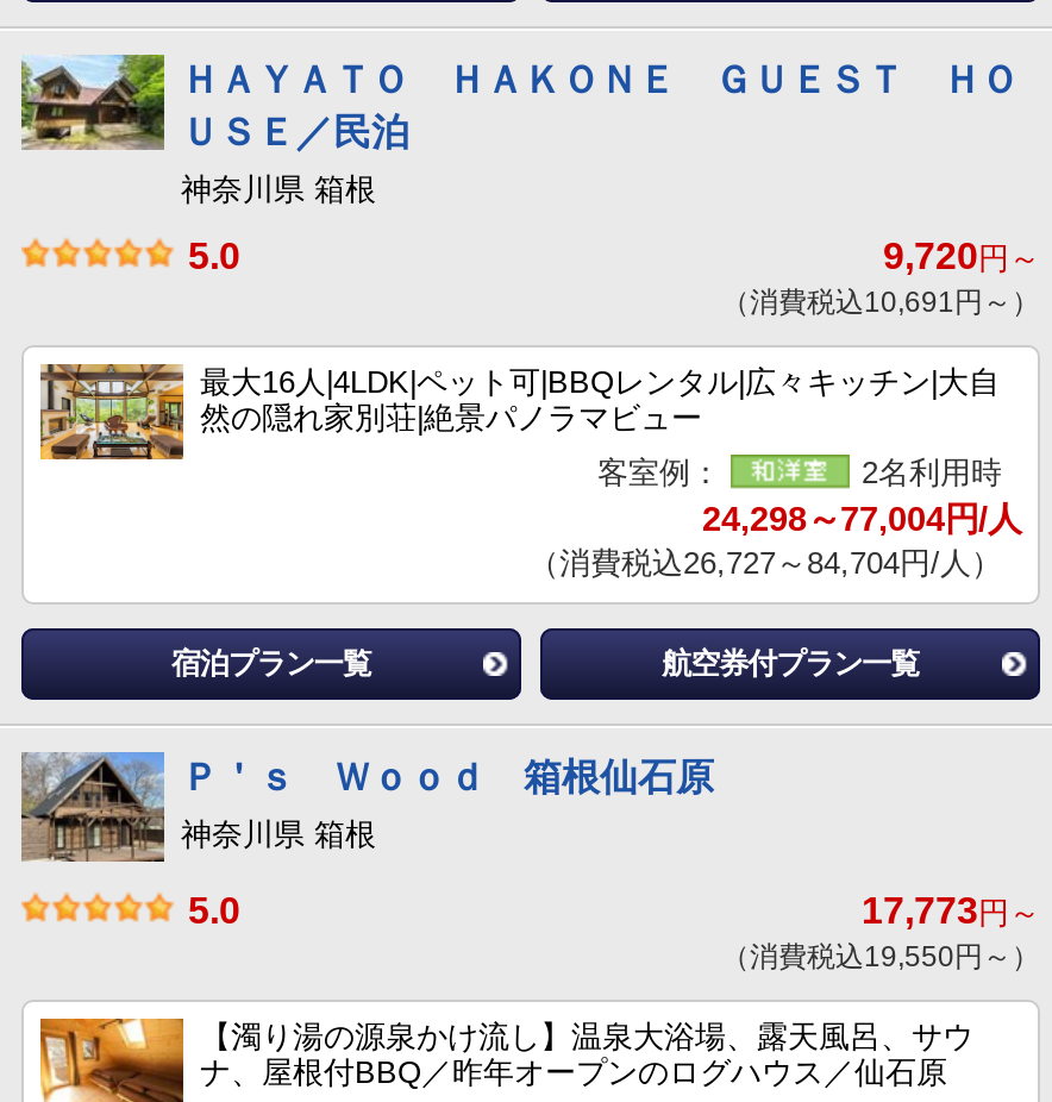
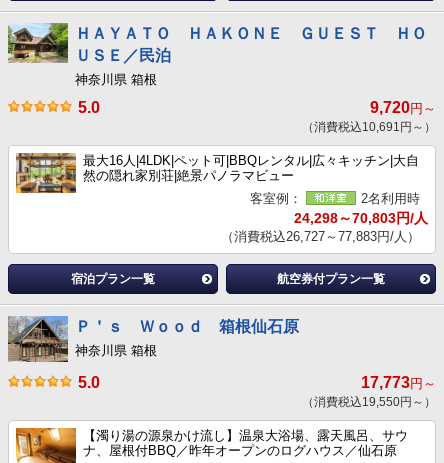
- 24,298～77,004円/人
+ 24,298～70,803円/人

- （消費税込26,727～84,704円/人）
+ （消費税込26,727～77,883円/人）
